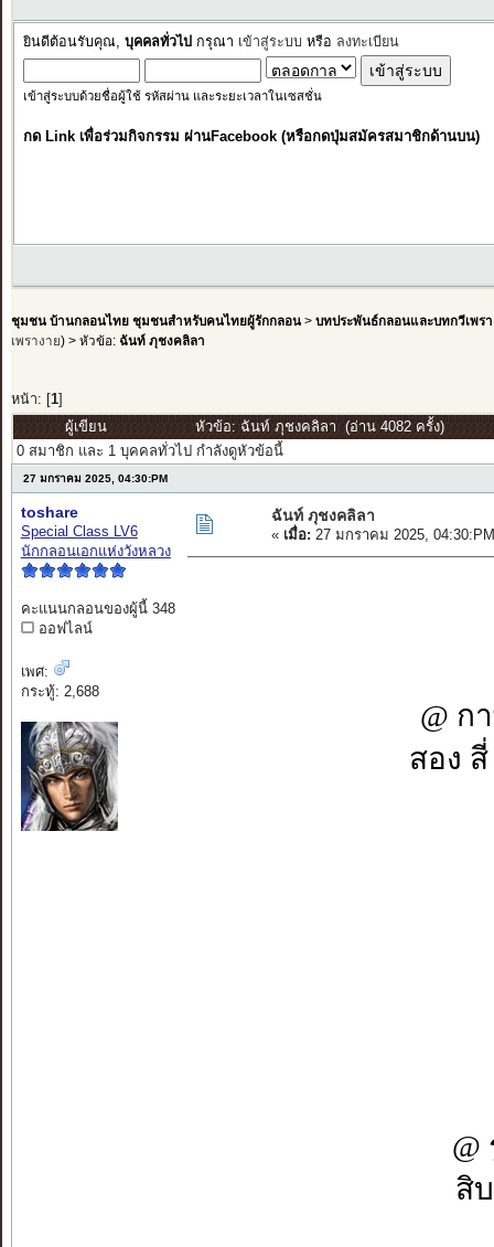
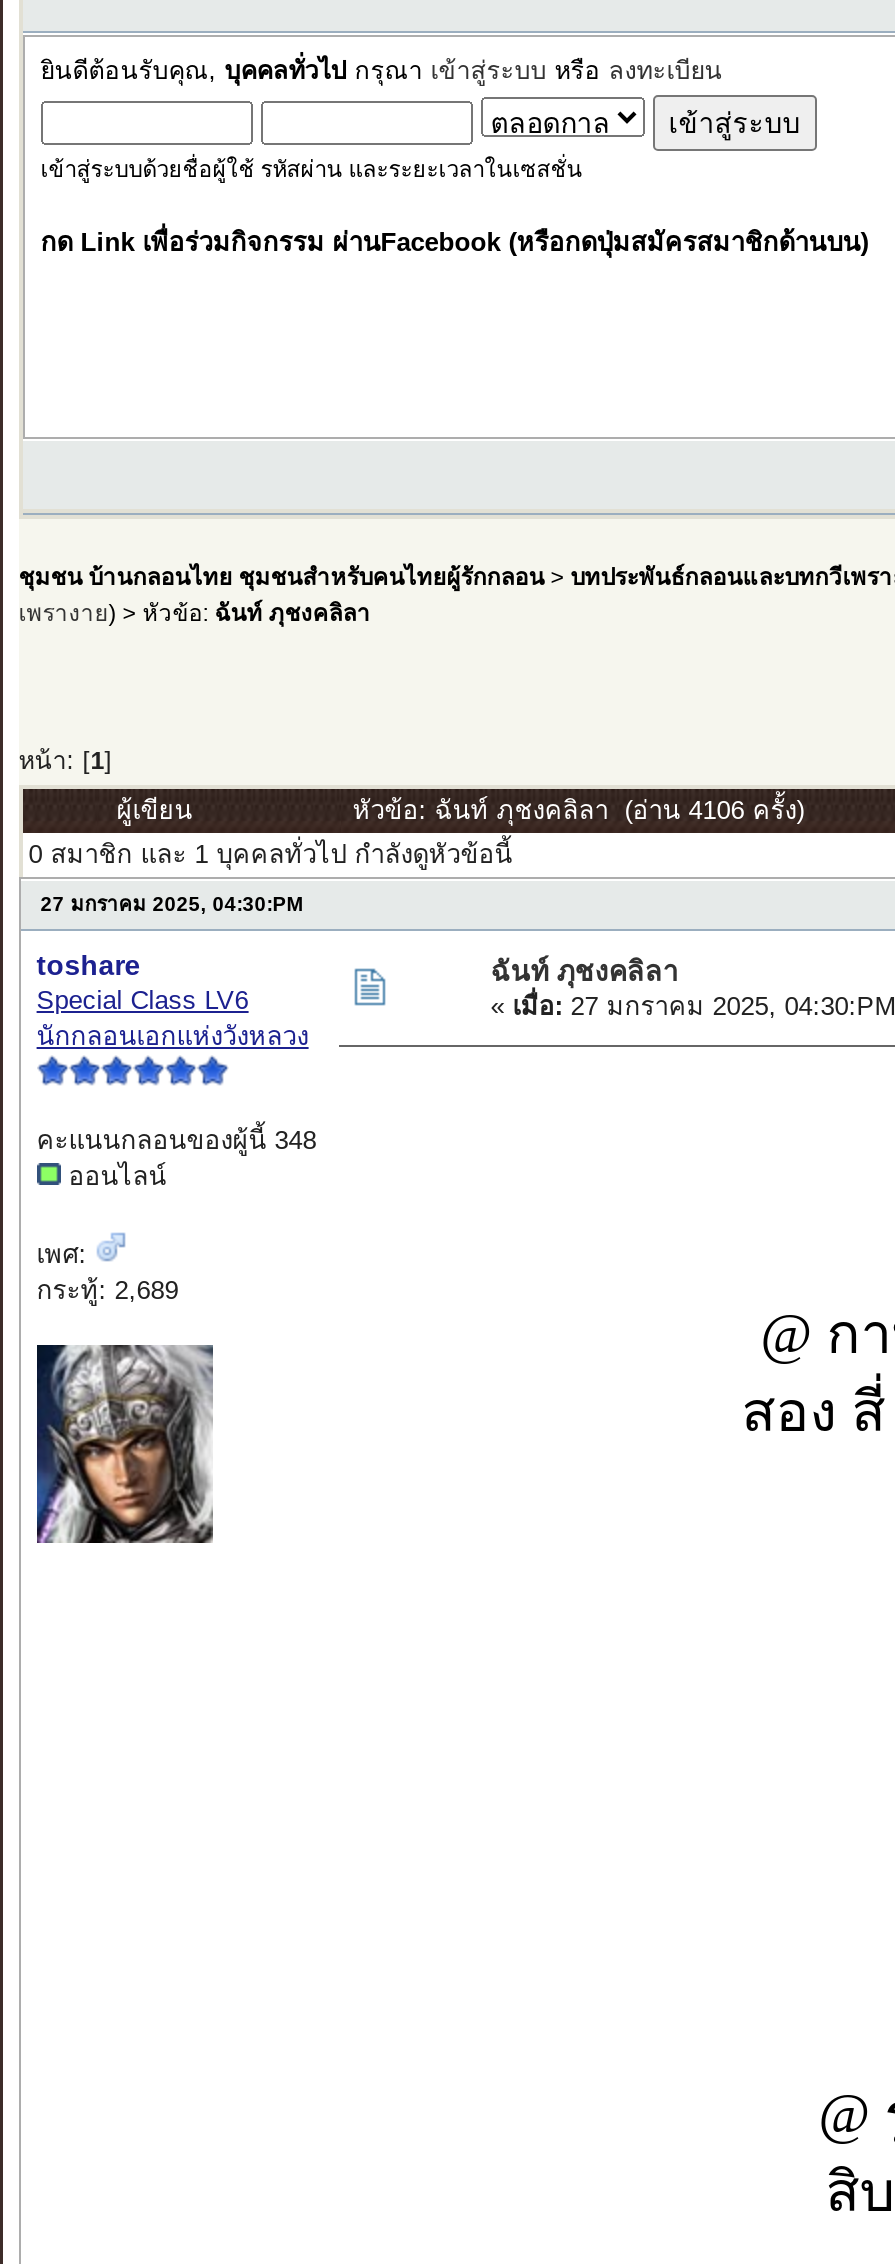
- หัวข้อ: ฉันท์ ภุชงคลิลา (อ่าน 4082 ครั้ง)
+ หัวข้อ: ฉันท์ ภุชงคลิลา (อ่าน 4106 ครั้ง)

- ออฟไลน์
+ ออนไลน์

- กระทู้: 2,688
+ กระทู้: 2,689
